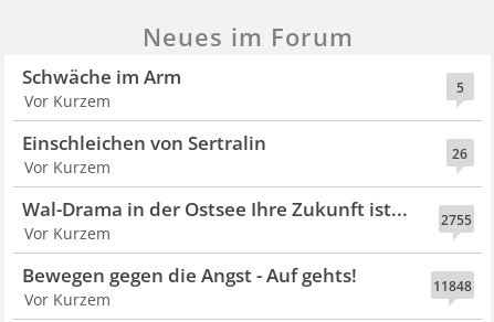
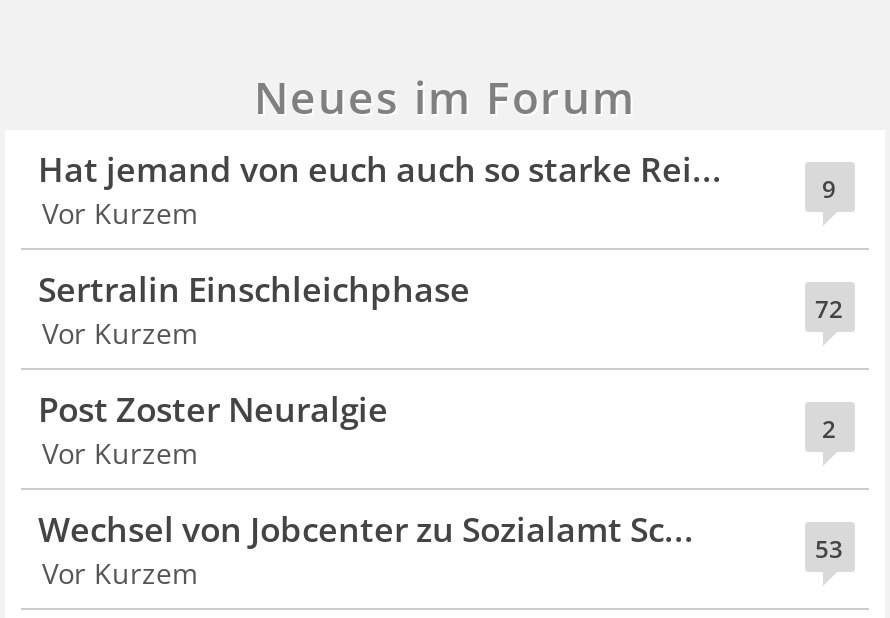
- 5
- Schwäche im Arm
+ 9
+ Hat jemand von euch auch so starke Rei...

- 26
- Einschleichen von Sertralin
+ 72
+ Sertralin Einschleichphase

- 2755
- Wal-Drama in der Ostsee Ihre Zukunft ist...
+ 2
+ Post Zoster Neuralgie

- 11848
- Bewegen gegen die Angst - Auf gehts!
+ 53
+ Wechsel von Jobcenter zu Sozialamt Sc...
